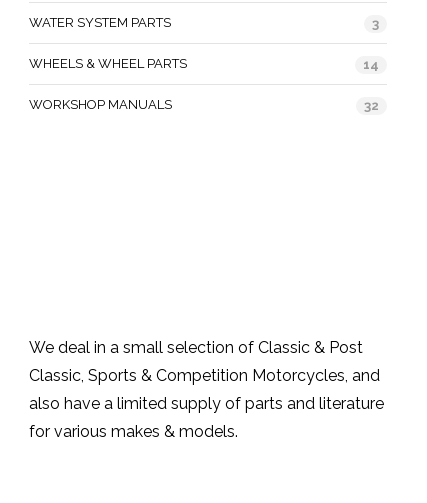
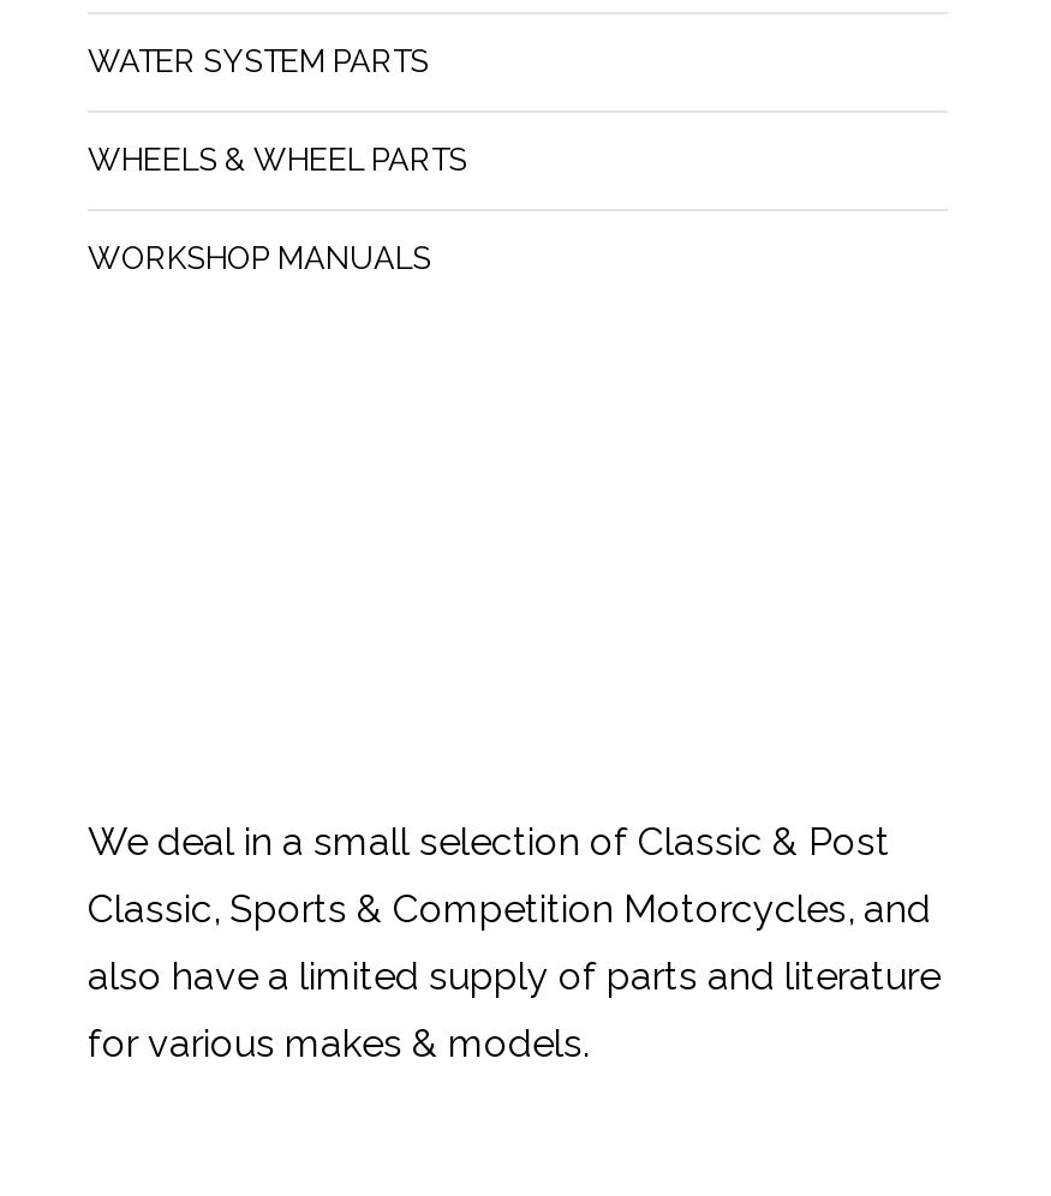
- 3

- 14

- 32
